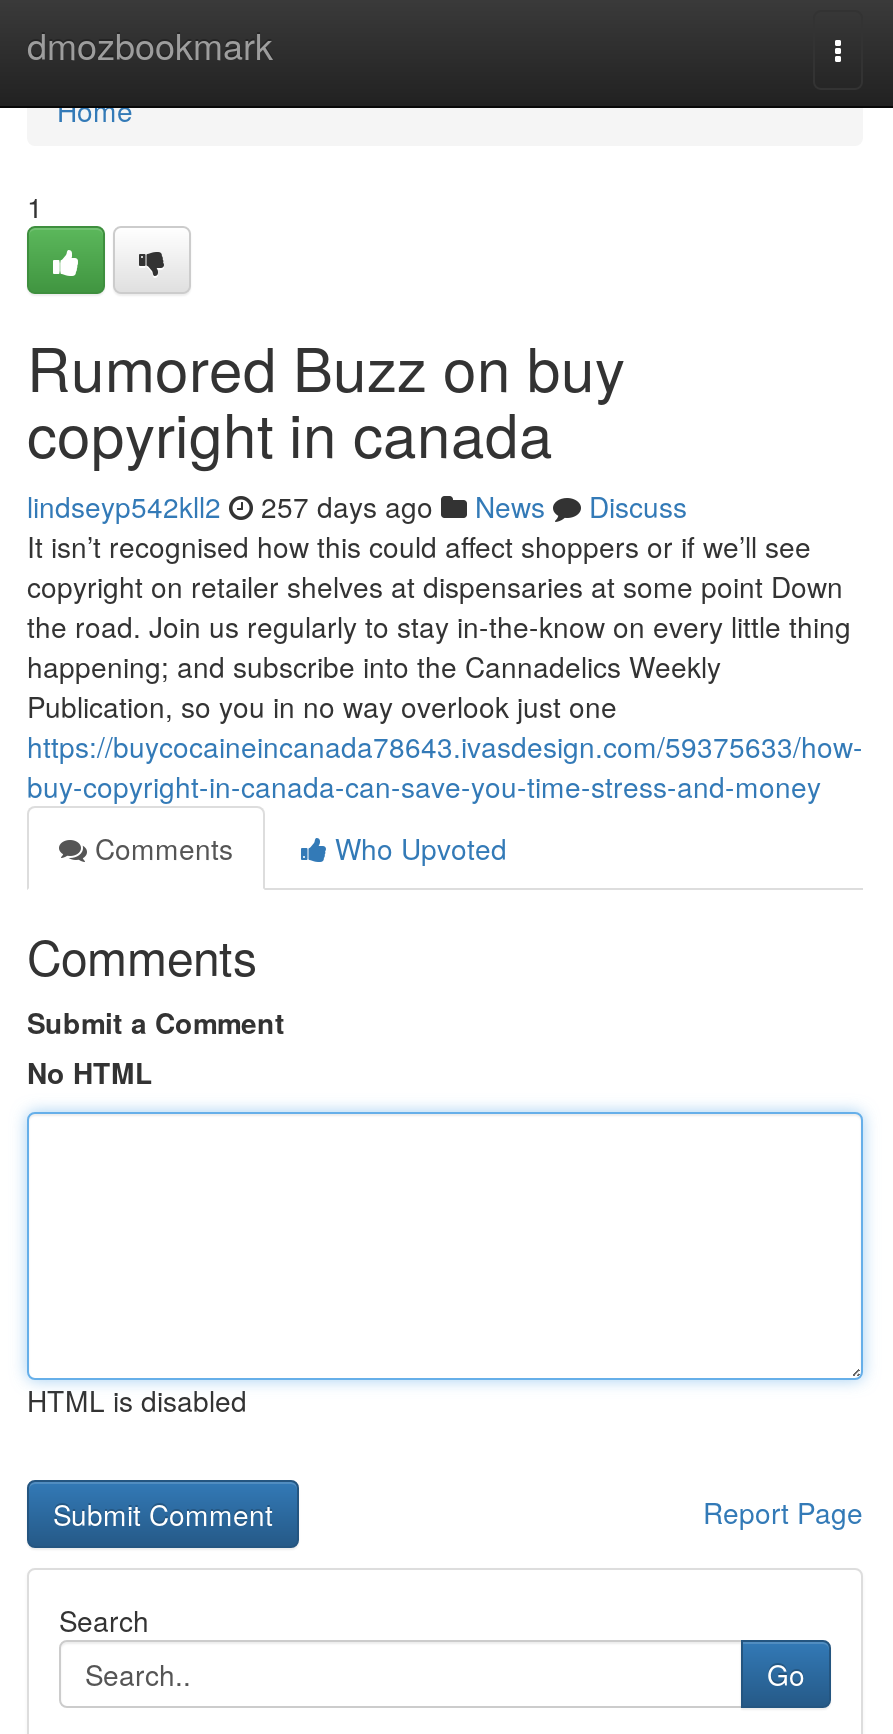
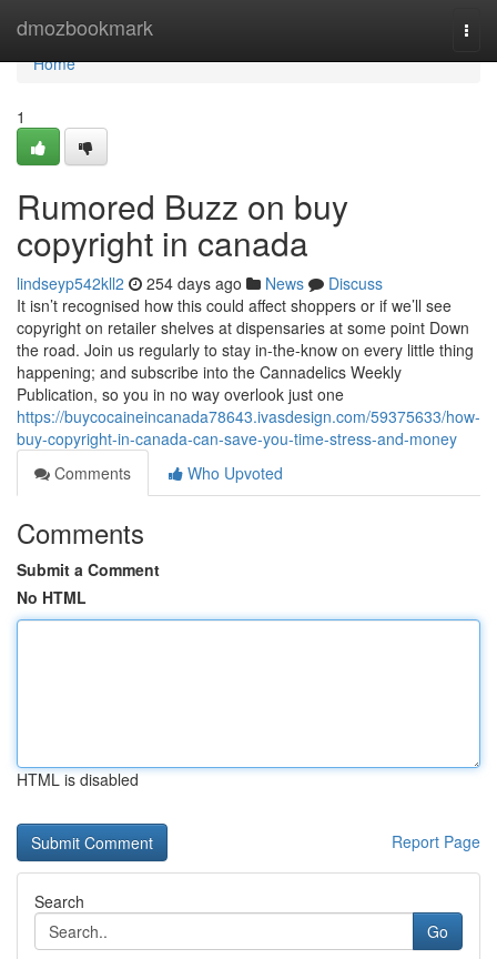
- lindseyp542kll2 257 days ago News Discuss
+ lindseyp542kll2 254 days ago News Discuss
